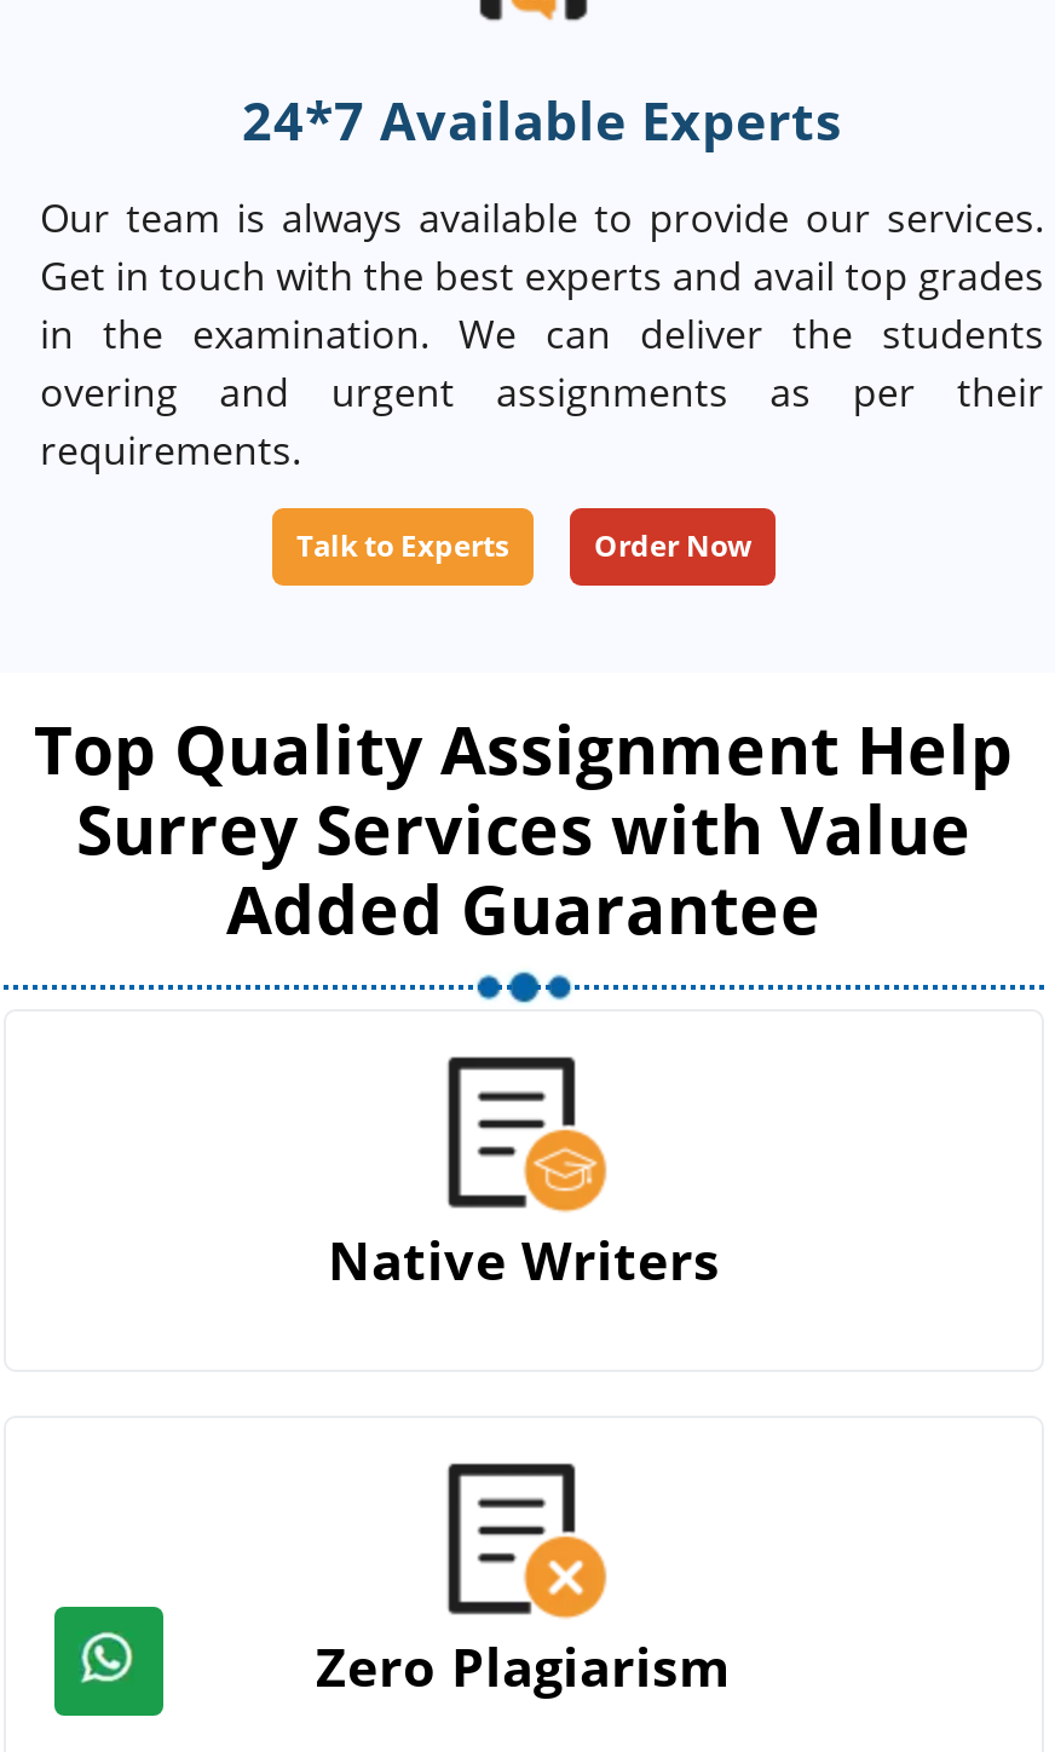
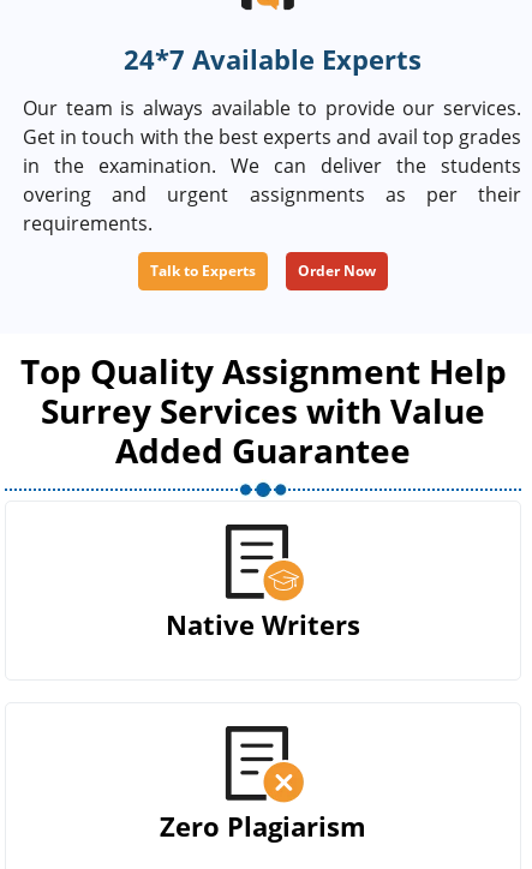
- [image]
